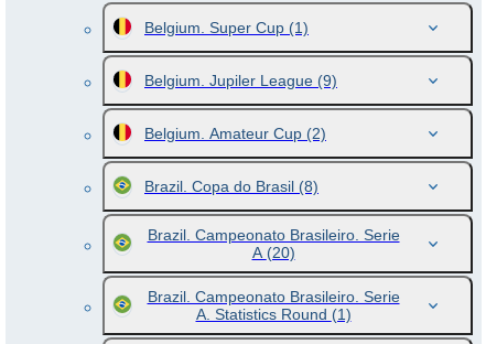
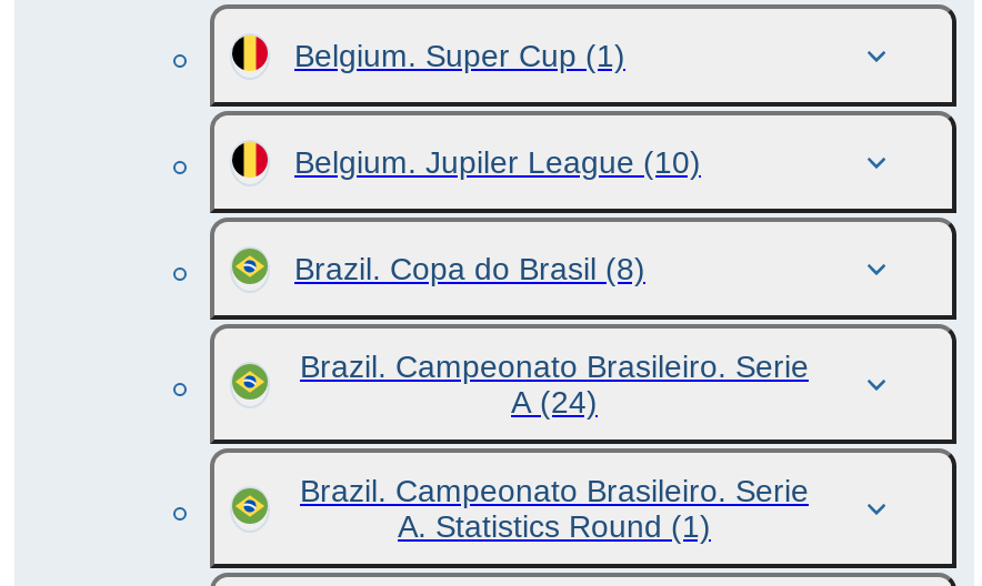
- Belgium. Jupiler League (9)
- Belgium. Amateur Cup (2)
+ Belgium. Jupiler League (10)

- A (20)
+ A (24)
